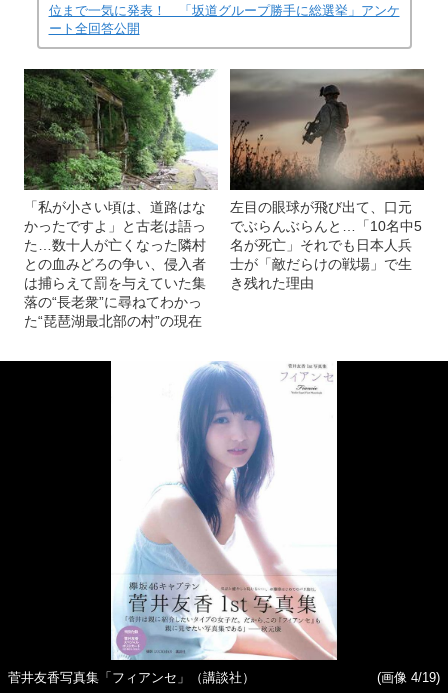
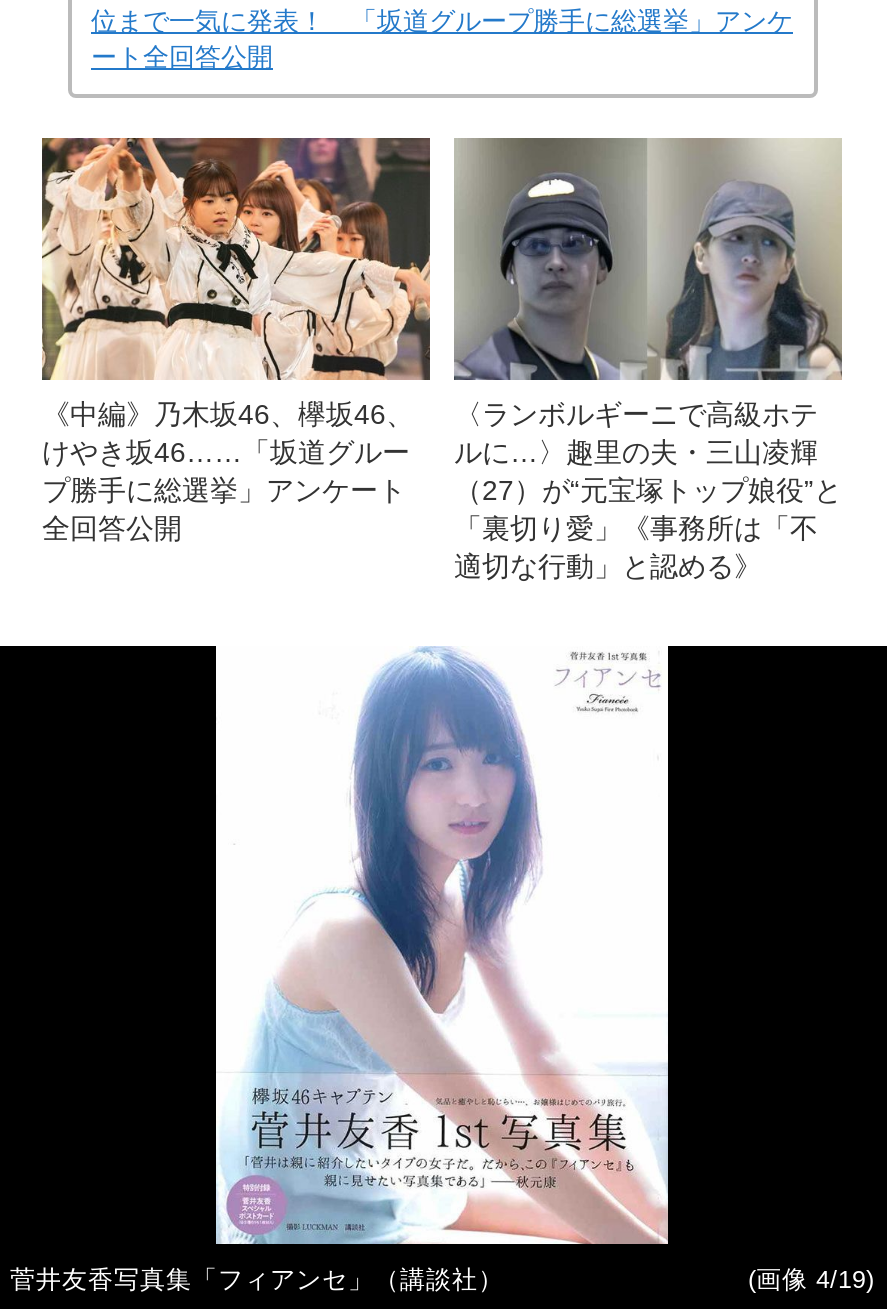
- [image]
+ [image]

- [image]
+ [image]

- 「私が小さい頃は、道路はな
- かったですよ」と古老は語っ
- た…数十人が亡くなった隣村
- との血みどろの争い、侵入者
- は捕らえて罰を与えていた集
- 落の“長老衆”に尋ねてわかっ
- た“琵琶湖最北部の村”の現在
+ 《中編》乃木坂46、欅坂46、
+ けやき坂46……「坂道グルー
+ プ勝手に総選挙」アンケート
+ 全回答公開

- 左目の眼球が飛び出て、口元
- でぶらんぶらんと…「10名中5
- 名が死亡」それでも日本人兵
- 士が「敵だらけの戦場」で生
- き残れた理由
+ 〈ランボルギーニで高級ホテ
+ ルに…〉趣里の夫・三山凌輝
+ （27）が“元宝塚トップ娘役”と
+ 「裏切り愛」《事務所は「不
+ 適切な行動」と認める》
